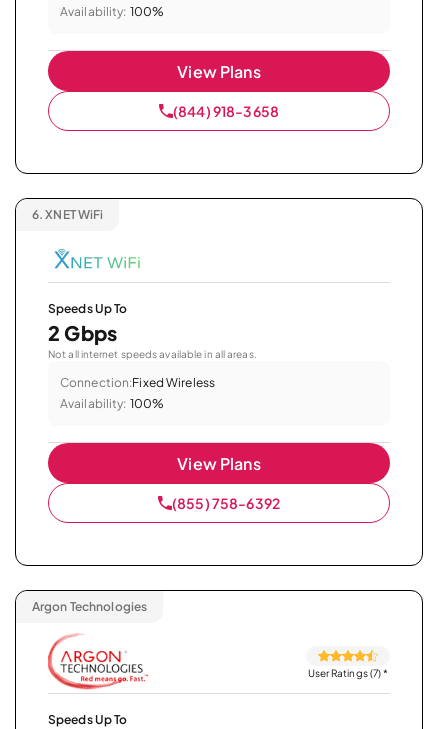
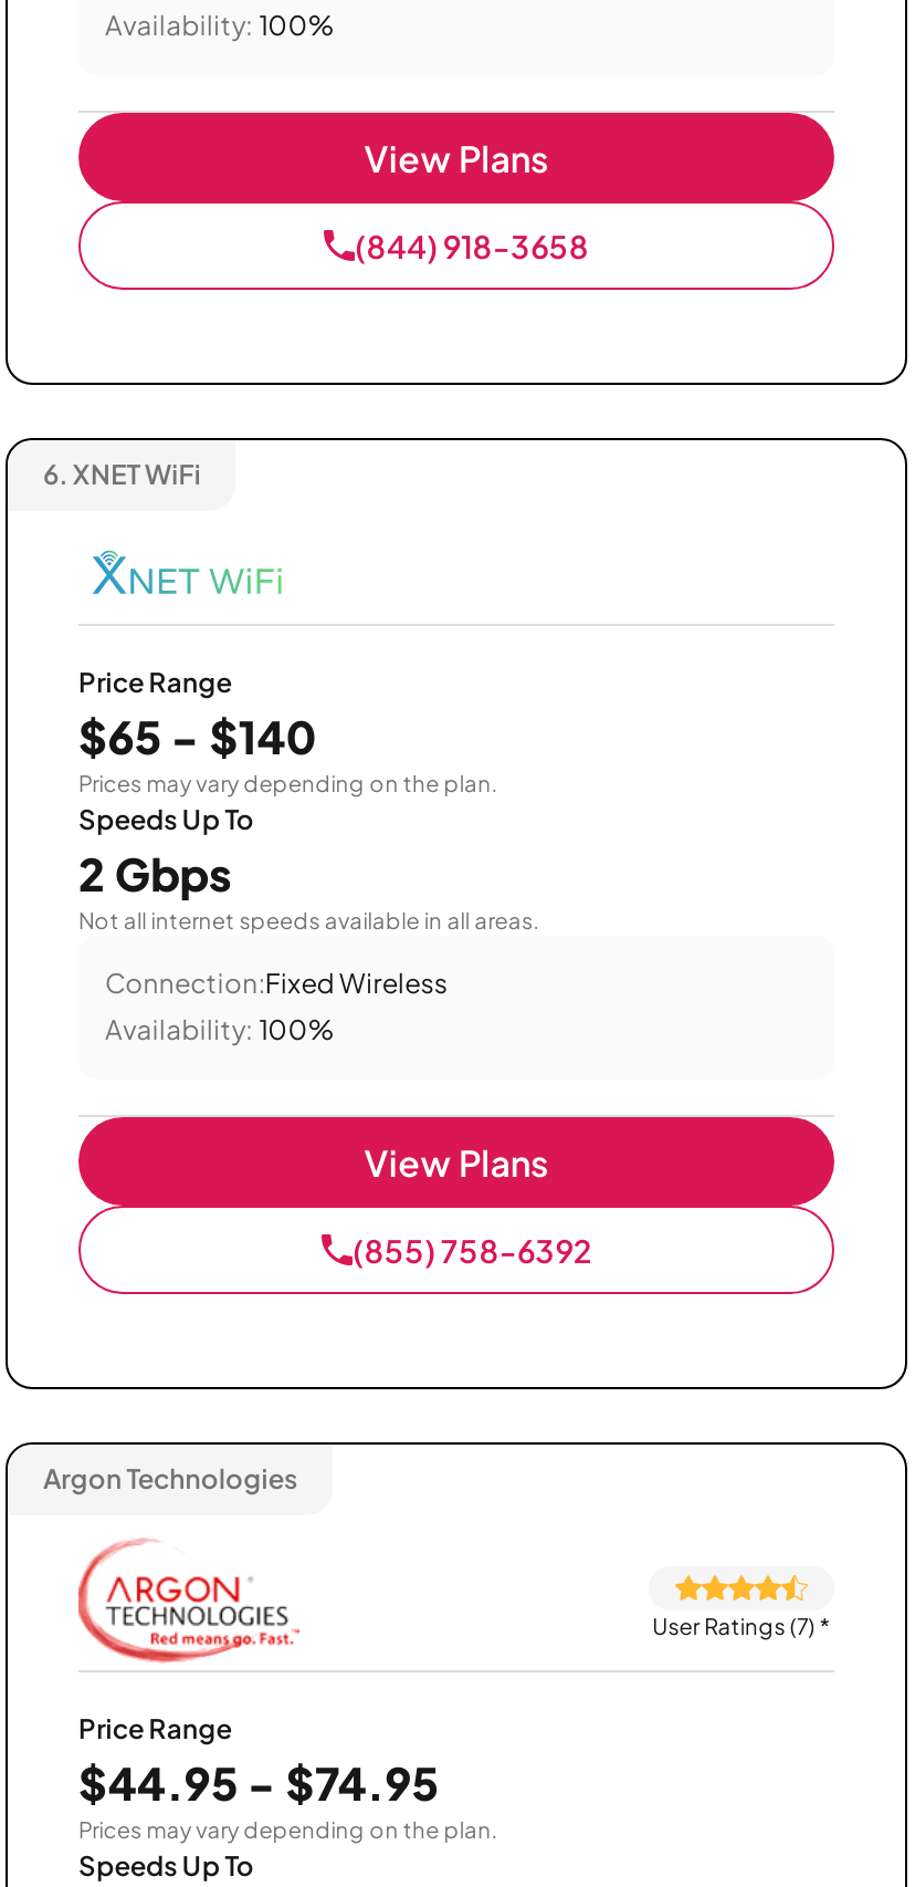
+ Price Range
+ $65 - $140
+ Prices may vary depending on the plan.

+ Price Range
+ $44.95 - $74.95
+ Prices may vary depending on the plan.
